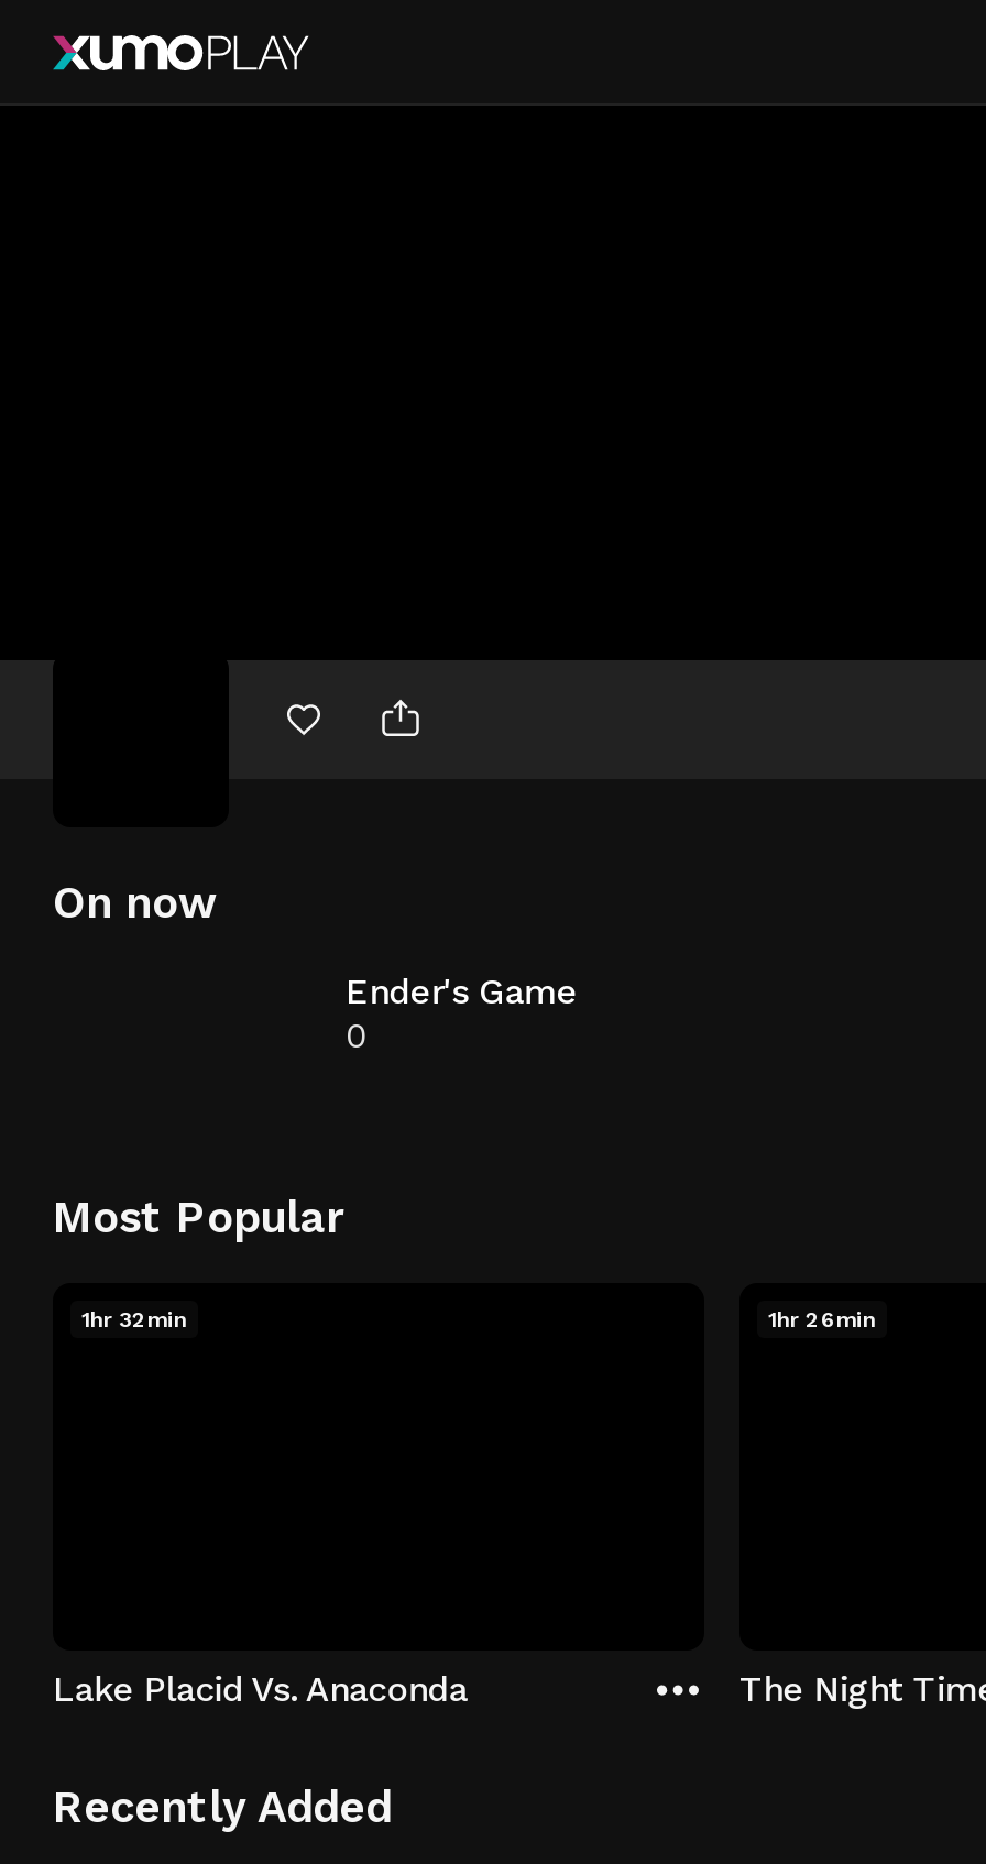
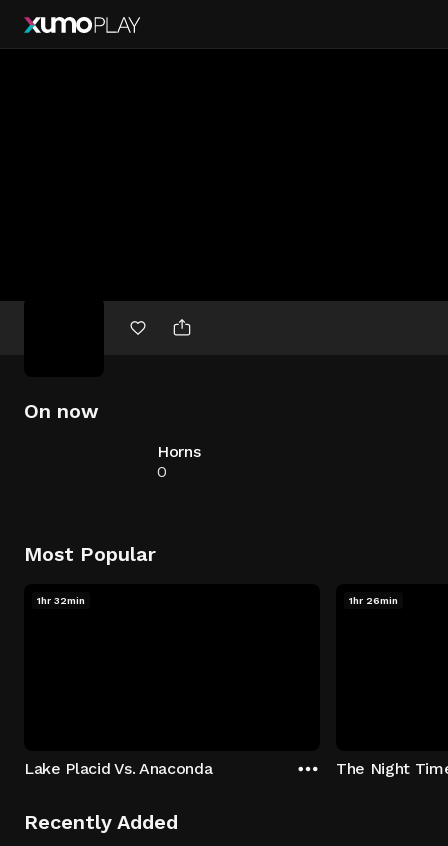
- Ender's Game
+ Horns
